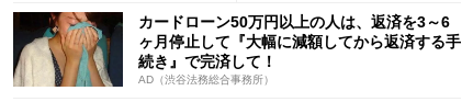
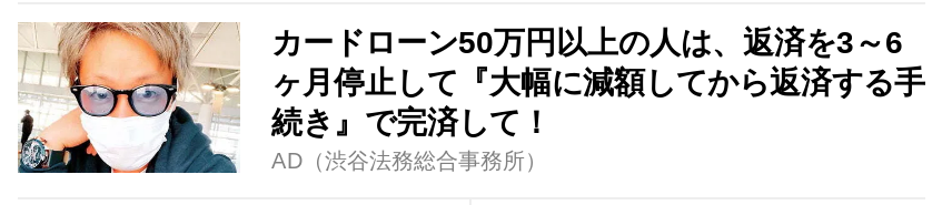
- [image]
+ [image]
